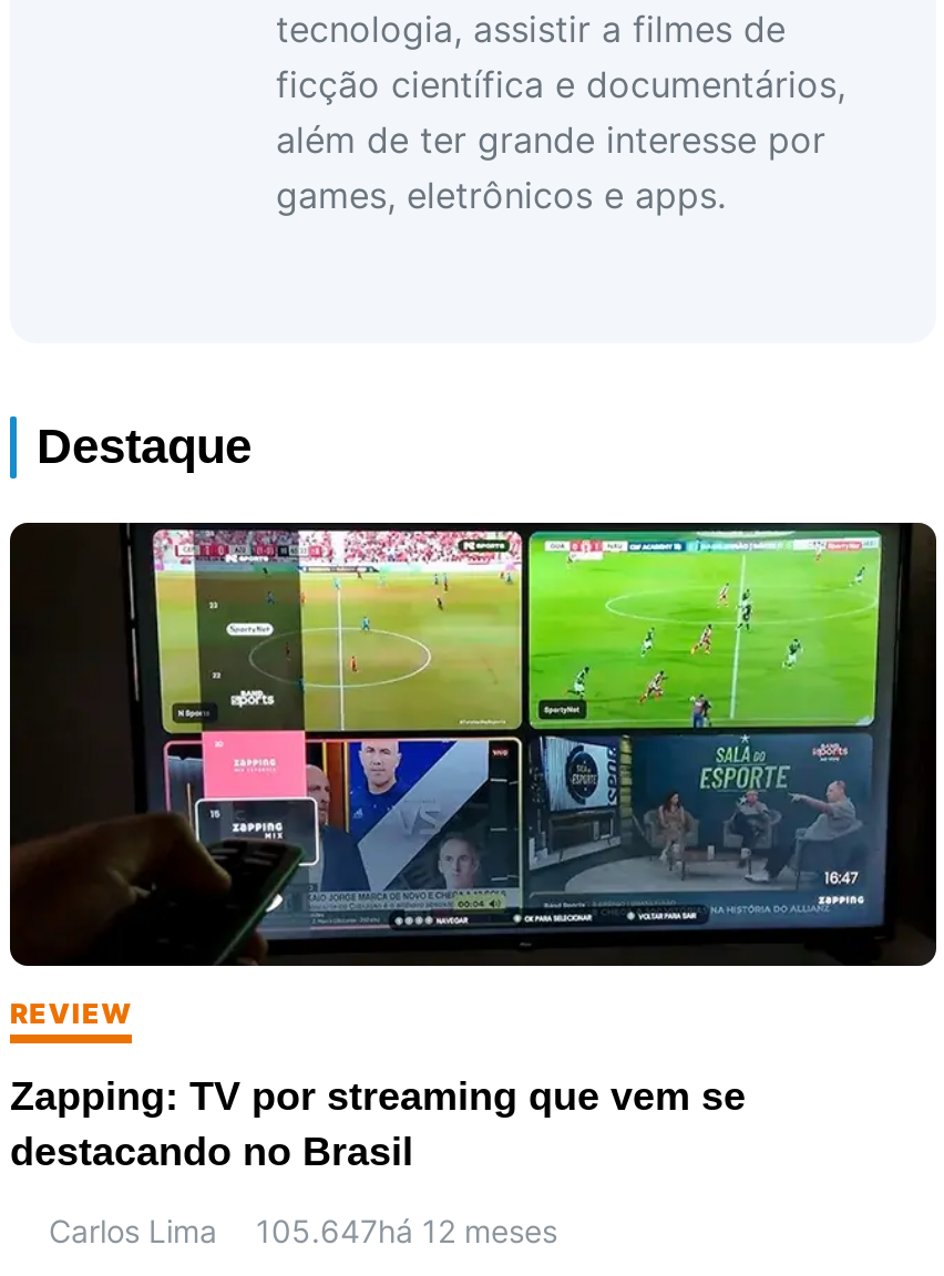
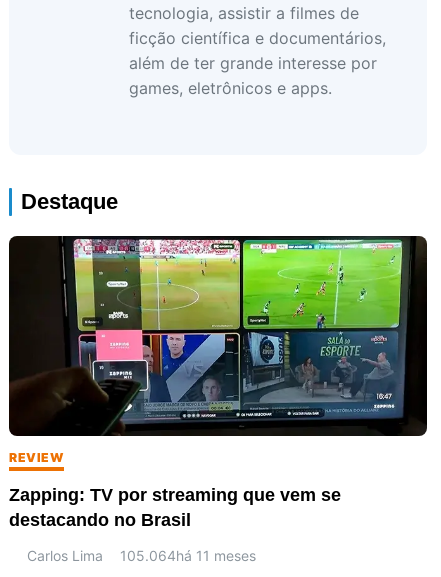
- Carlos Lima 105.647há 12 meses
+ Carlos Lima 105.064há 11 meses
